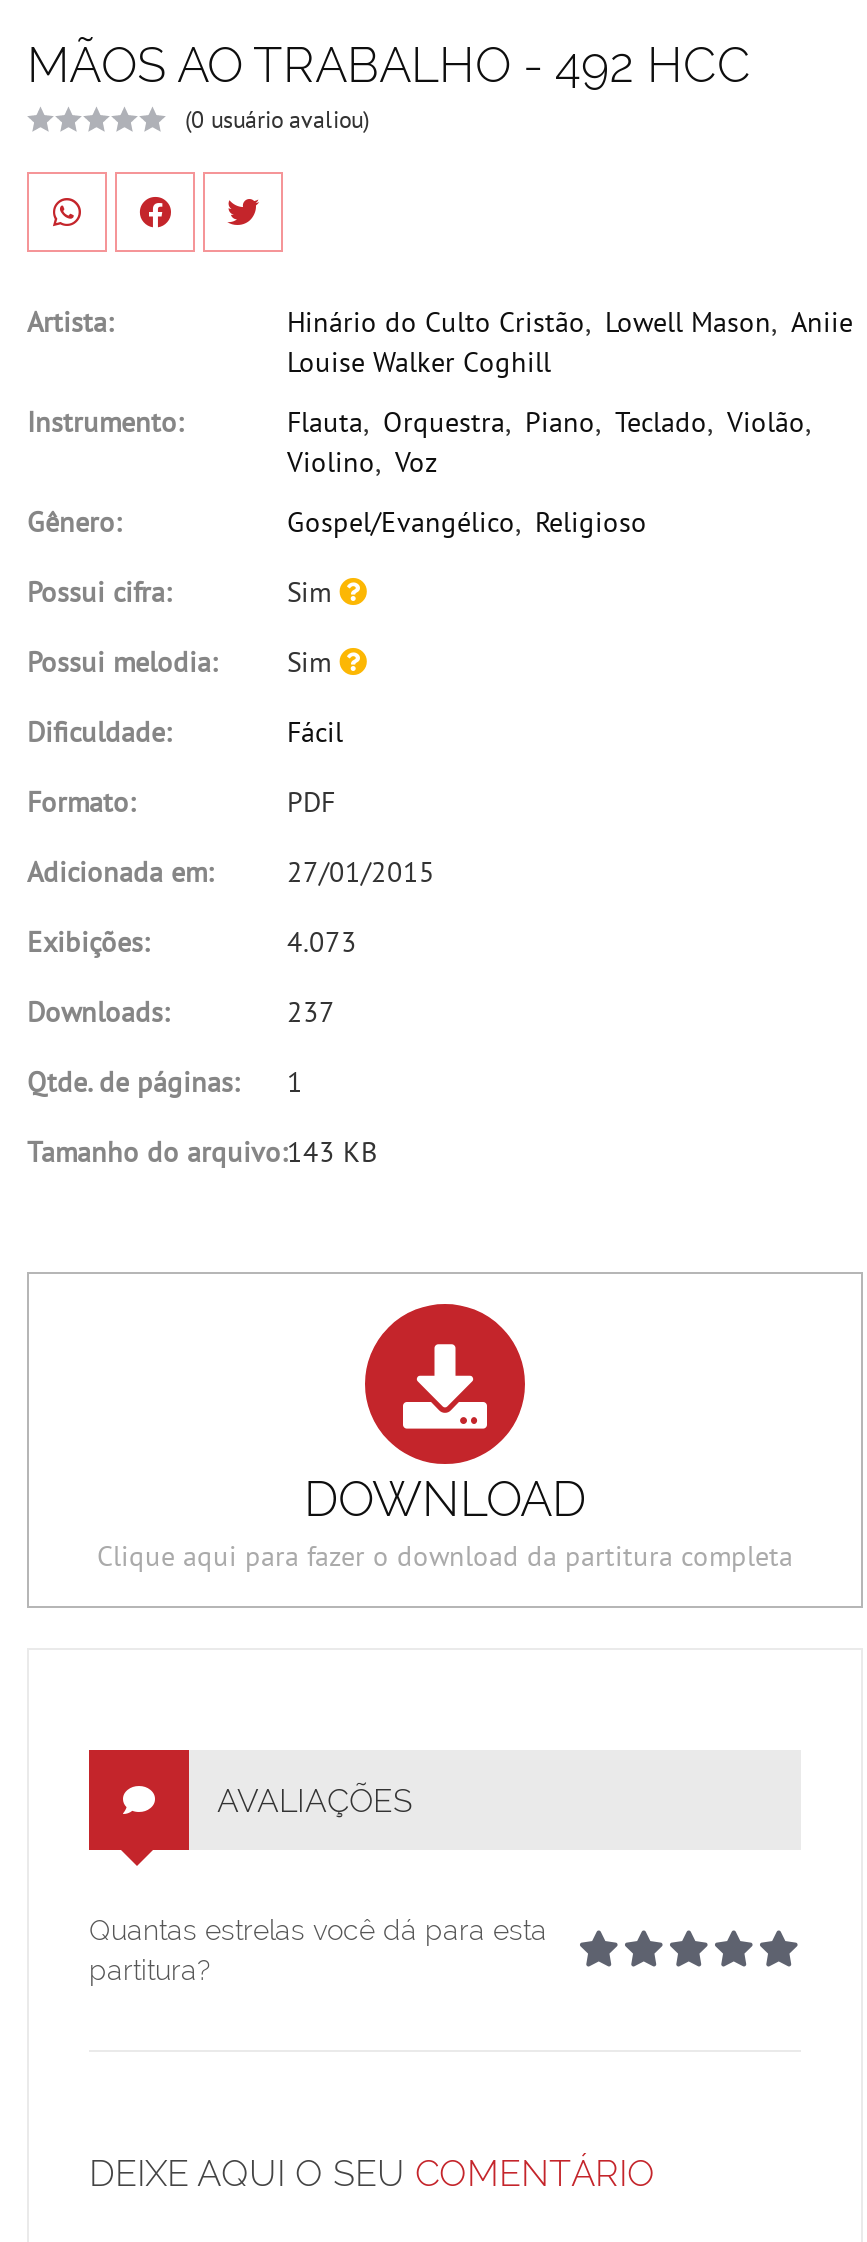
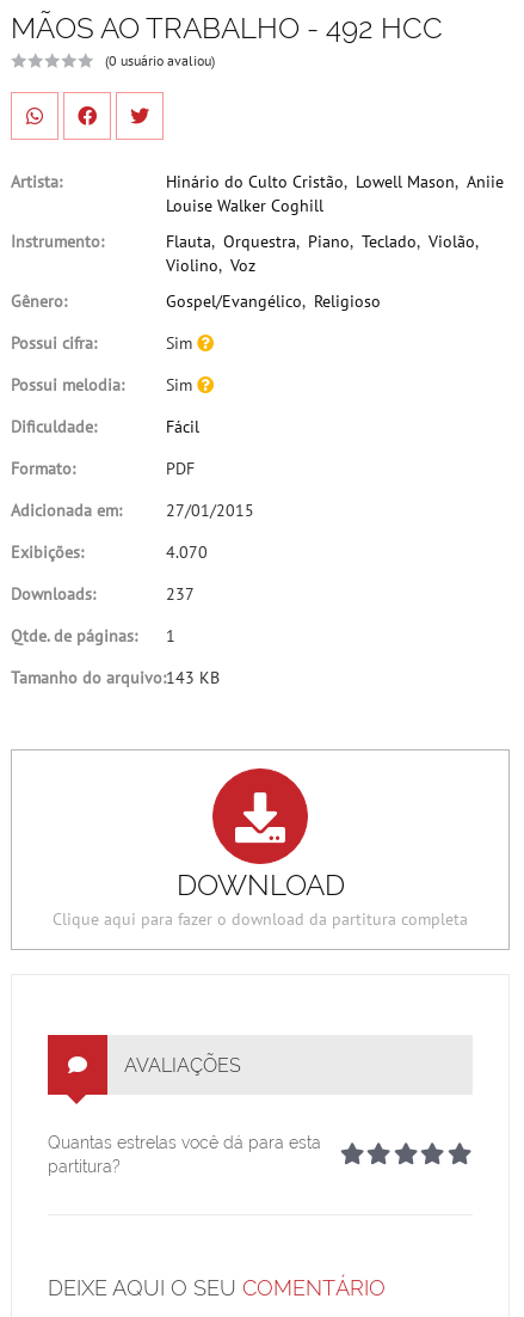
- 4.073
+ 4.070
